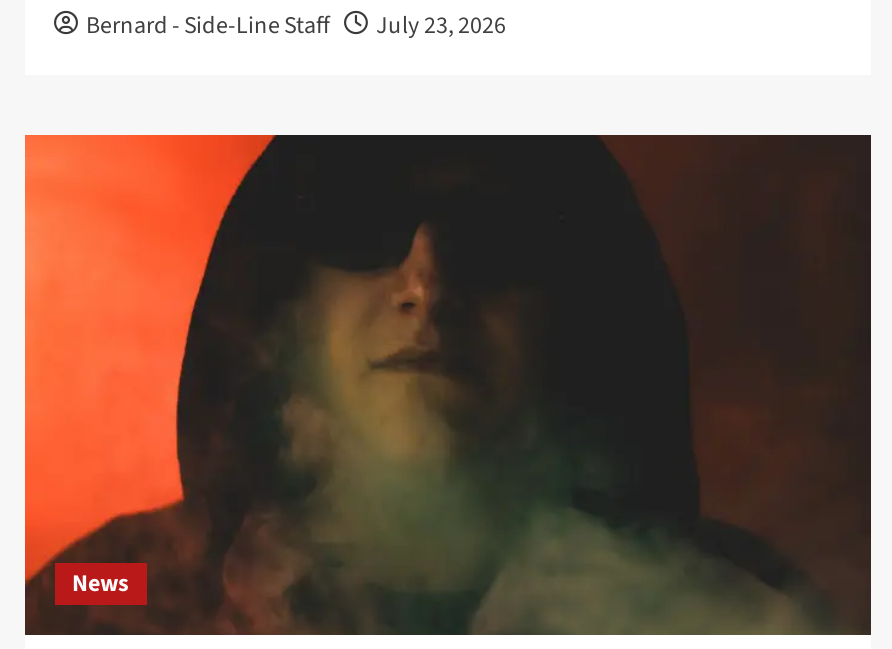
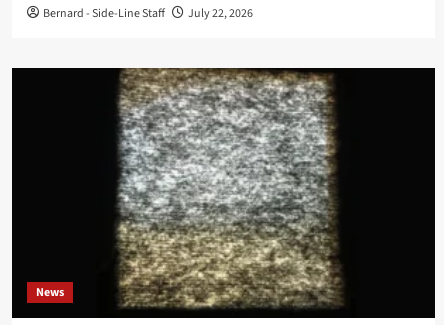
- Bernard - Side-Line Staff July 23, 2026
+ Bernard - Side-Line Staff July 22, 2026

- [image]
+ [image]
